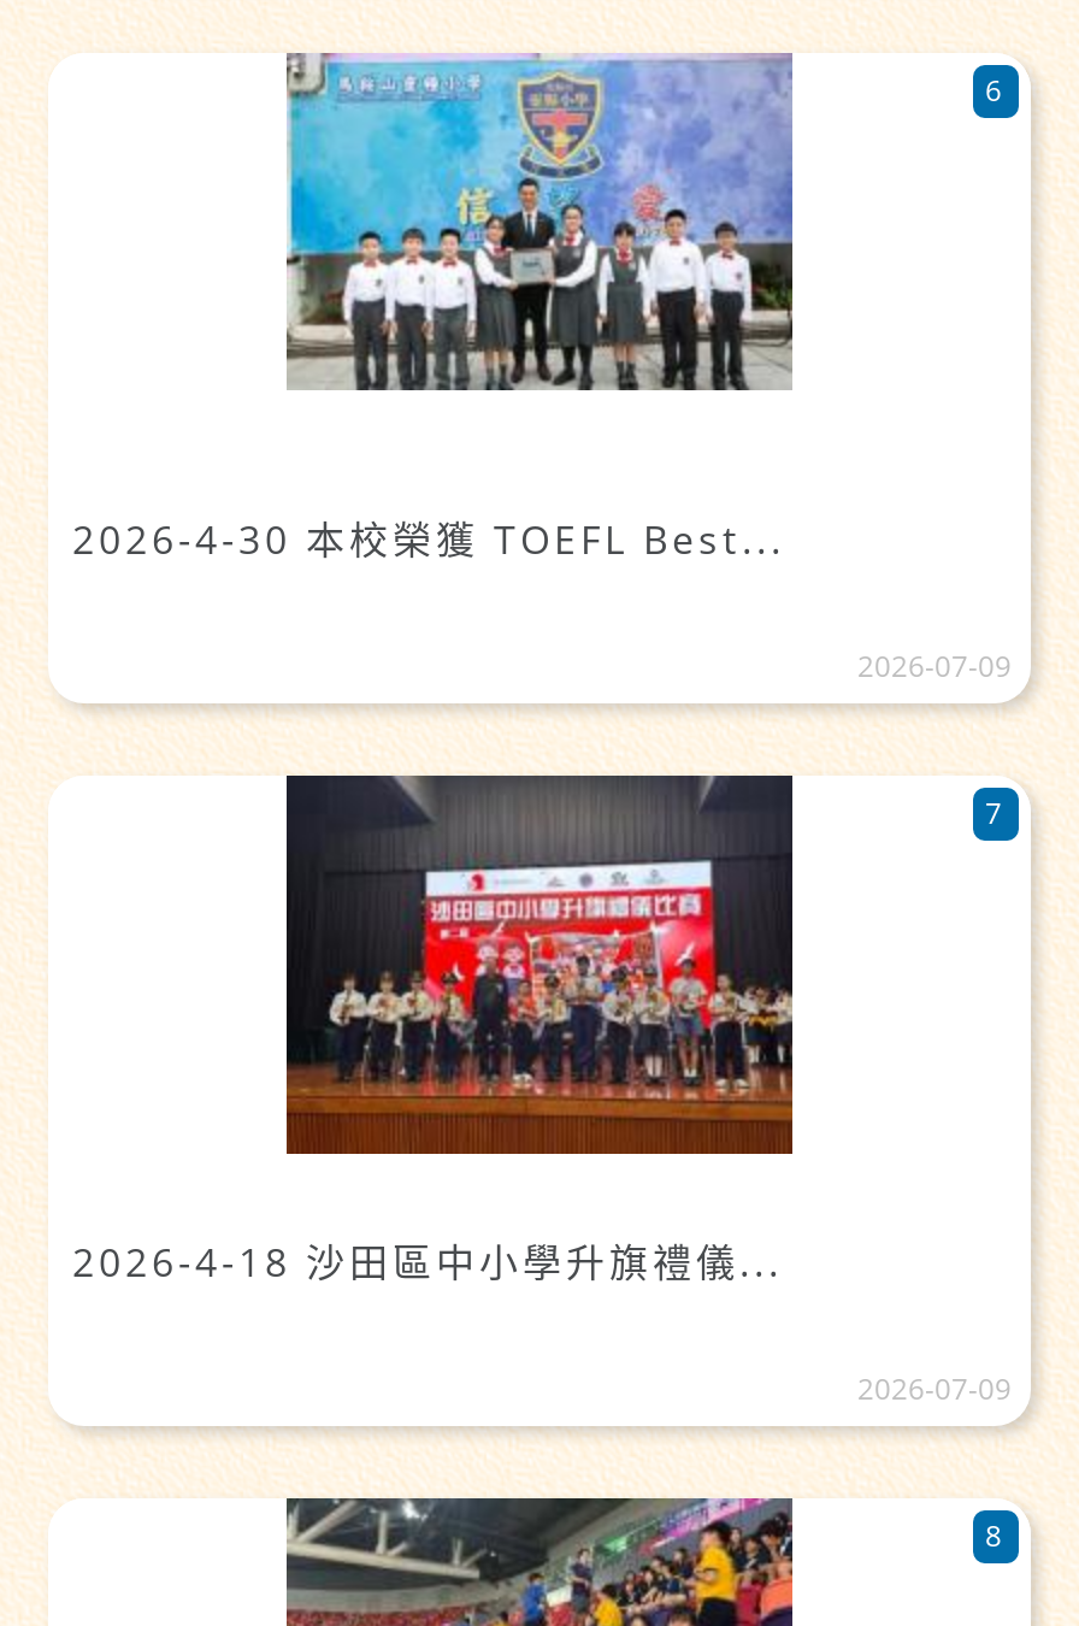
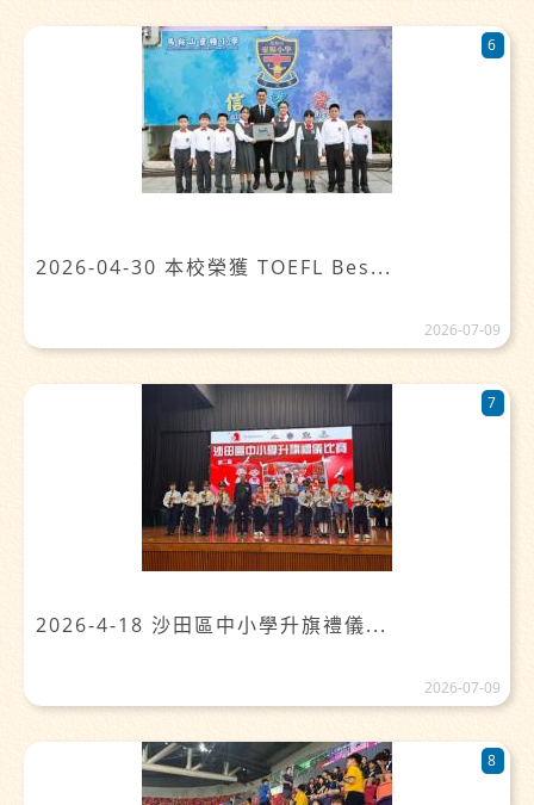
- 2026-4-30 本校榮獲 TOEFL Best...
+ 2026-04-30 本校榮獲 TOEFL Bes...
